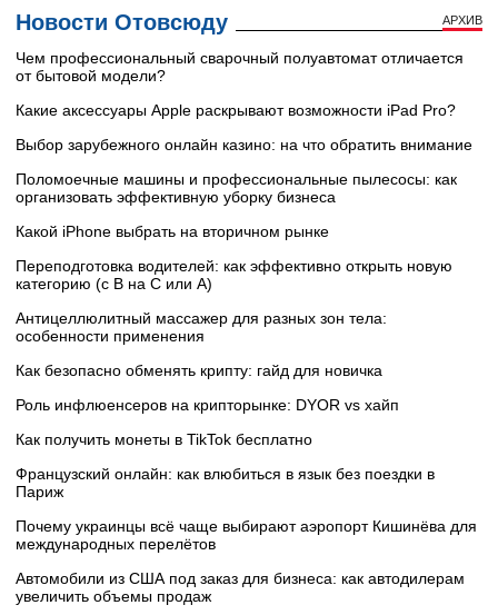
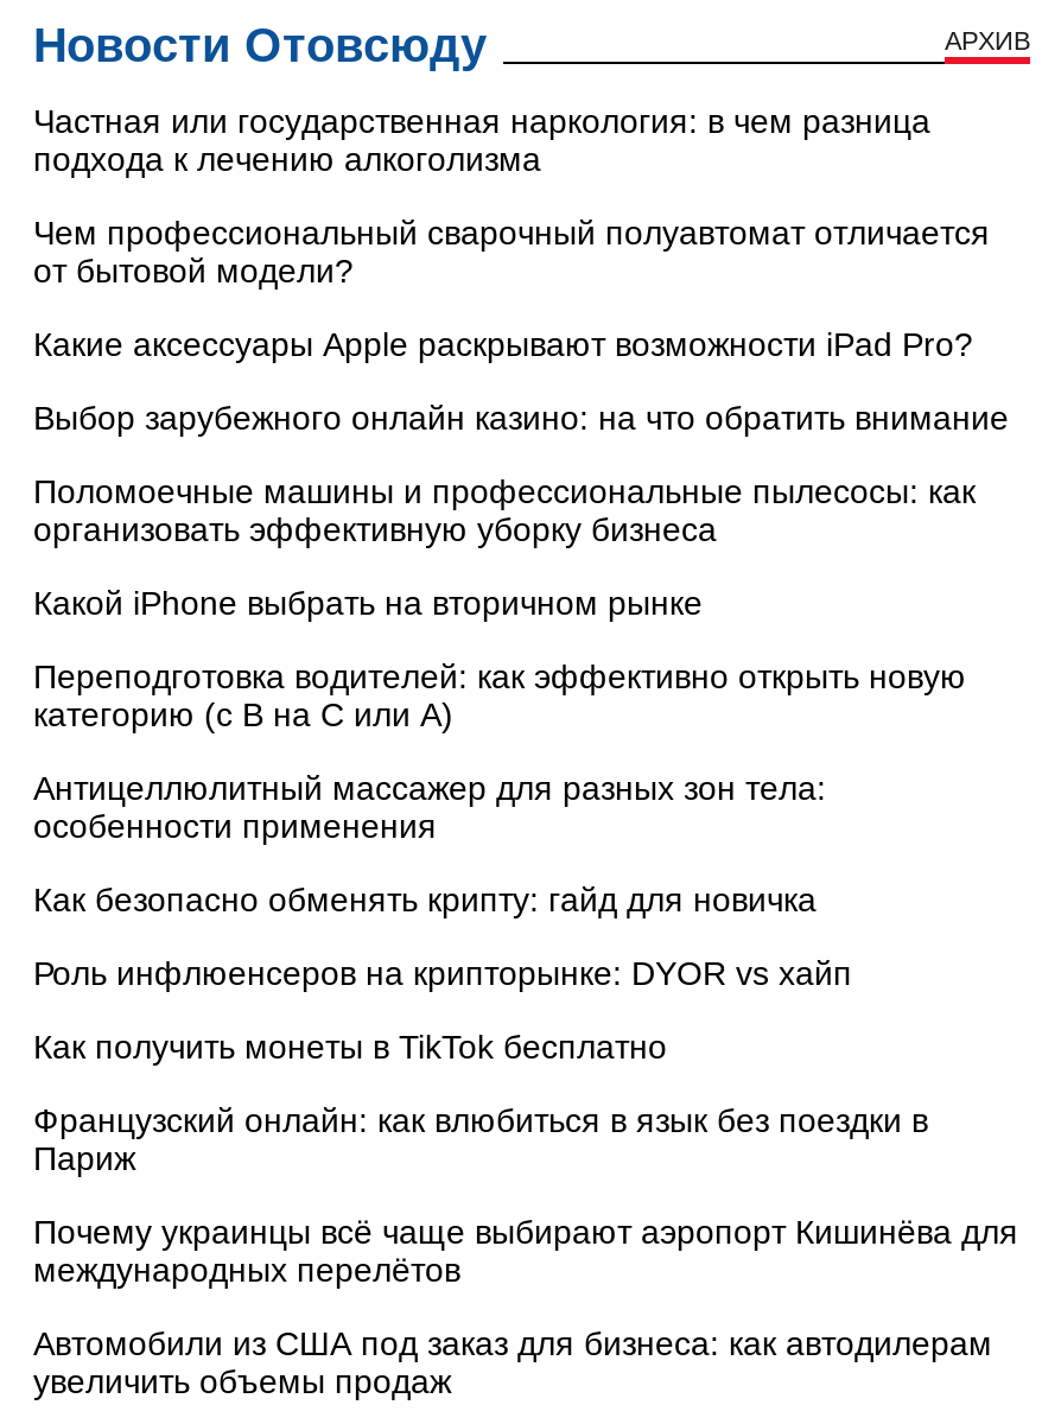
+ Частная или государственная наркология: в чем разница
+ подхода к лечению алкоголизма
